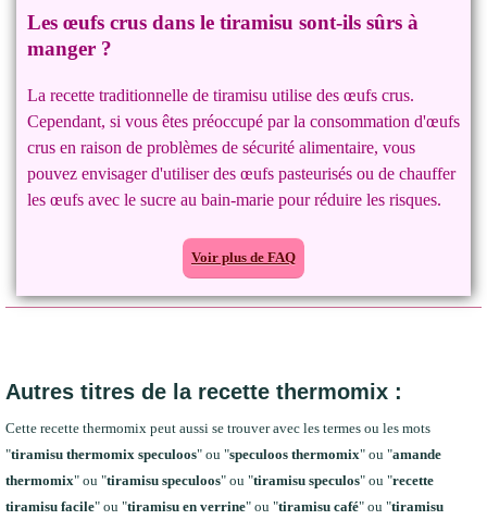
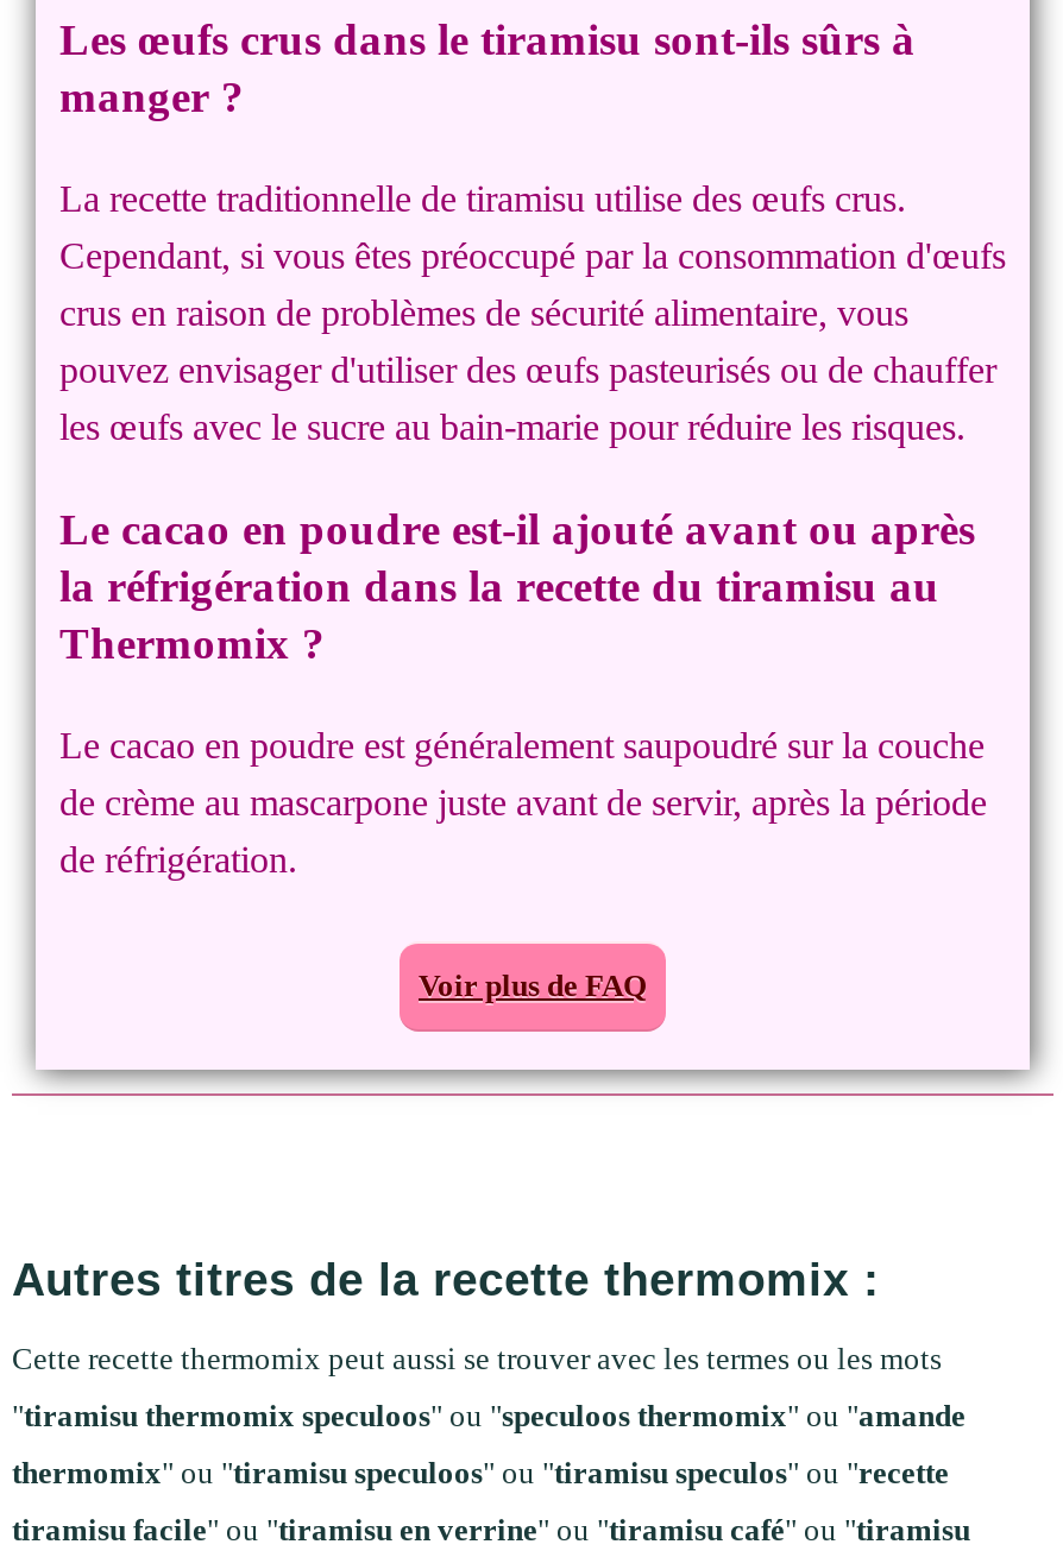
+ Le cacao en poudre est-il ajouté avant ou après
+ la réfrigération dans la recette du tiramisu au
+ Thermomix ?
+ Le cacao en poudre est généralement saupoudré sur la couche
+ de crème au mascarpone juste avant de servir, après la période
+ de réfrigération.
